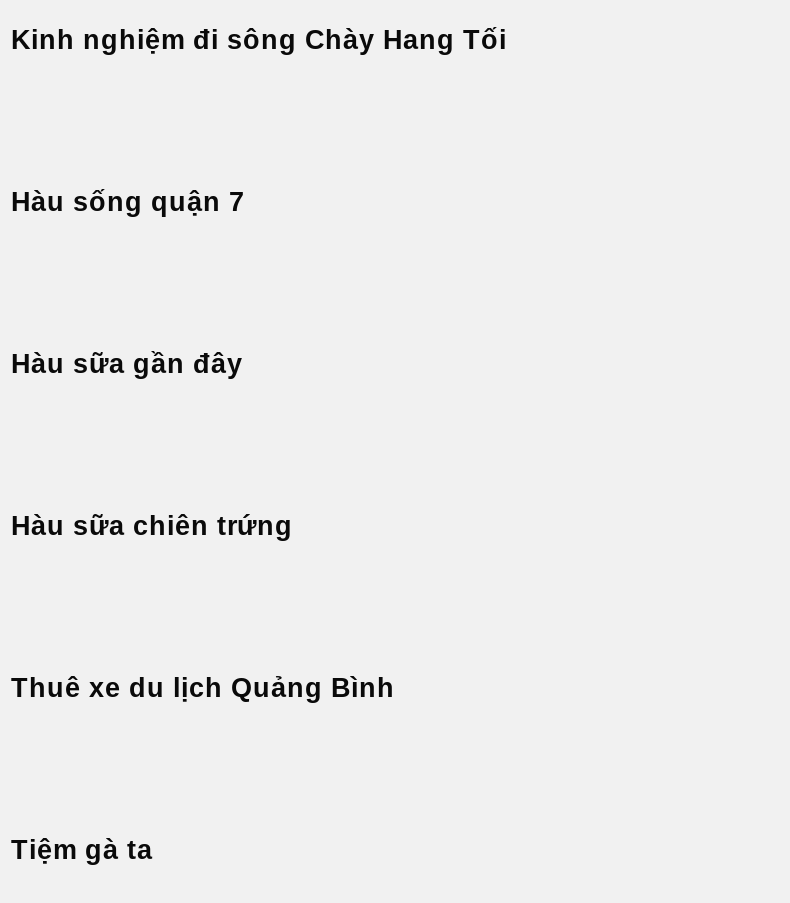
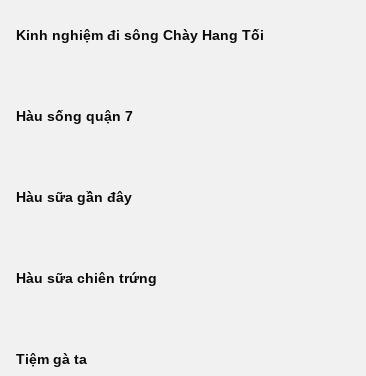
- Thuê xe du lịch Quảng Bình
